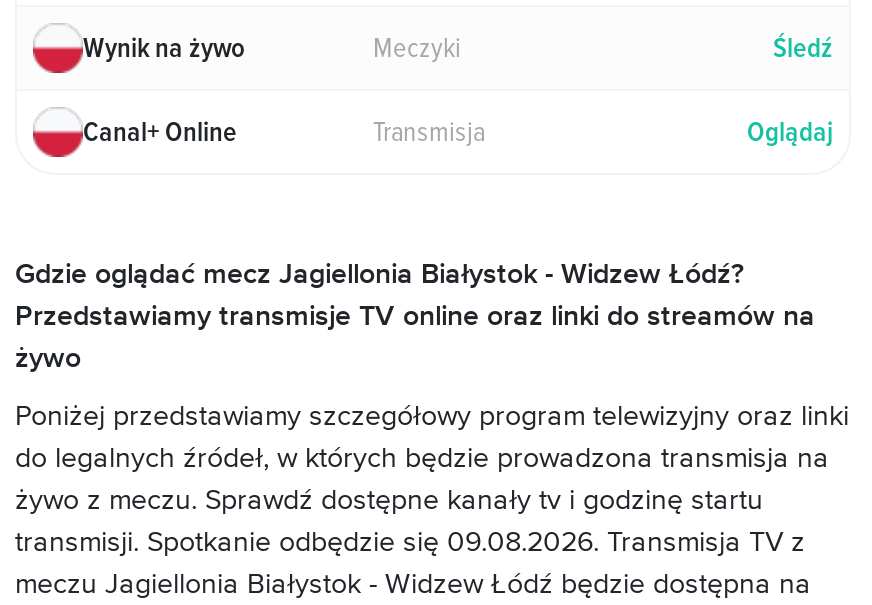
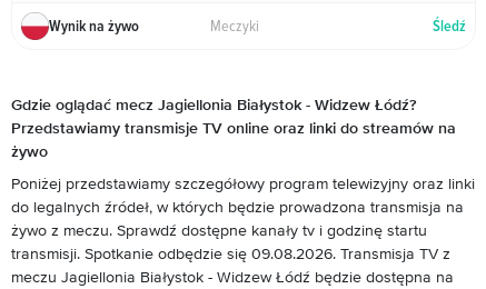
- Canal+ Online
- Transmisja
- Oglądaj
